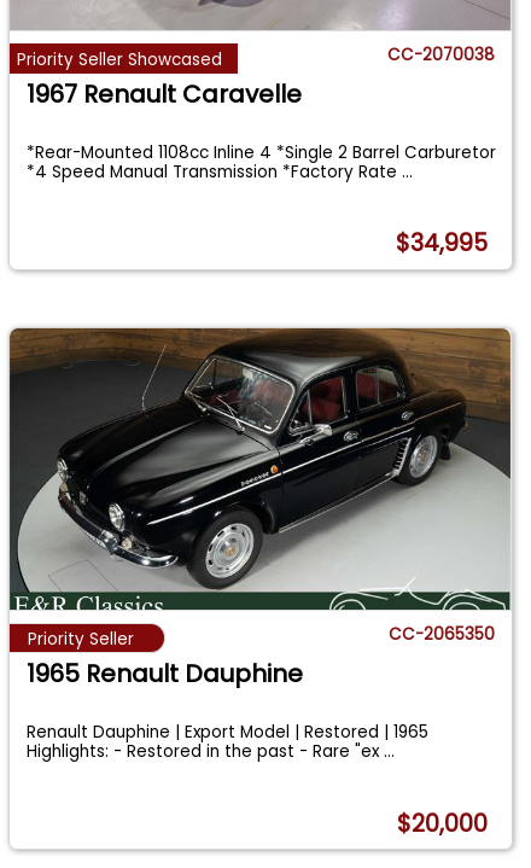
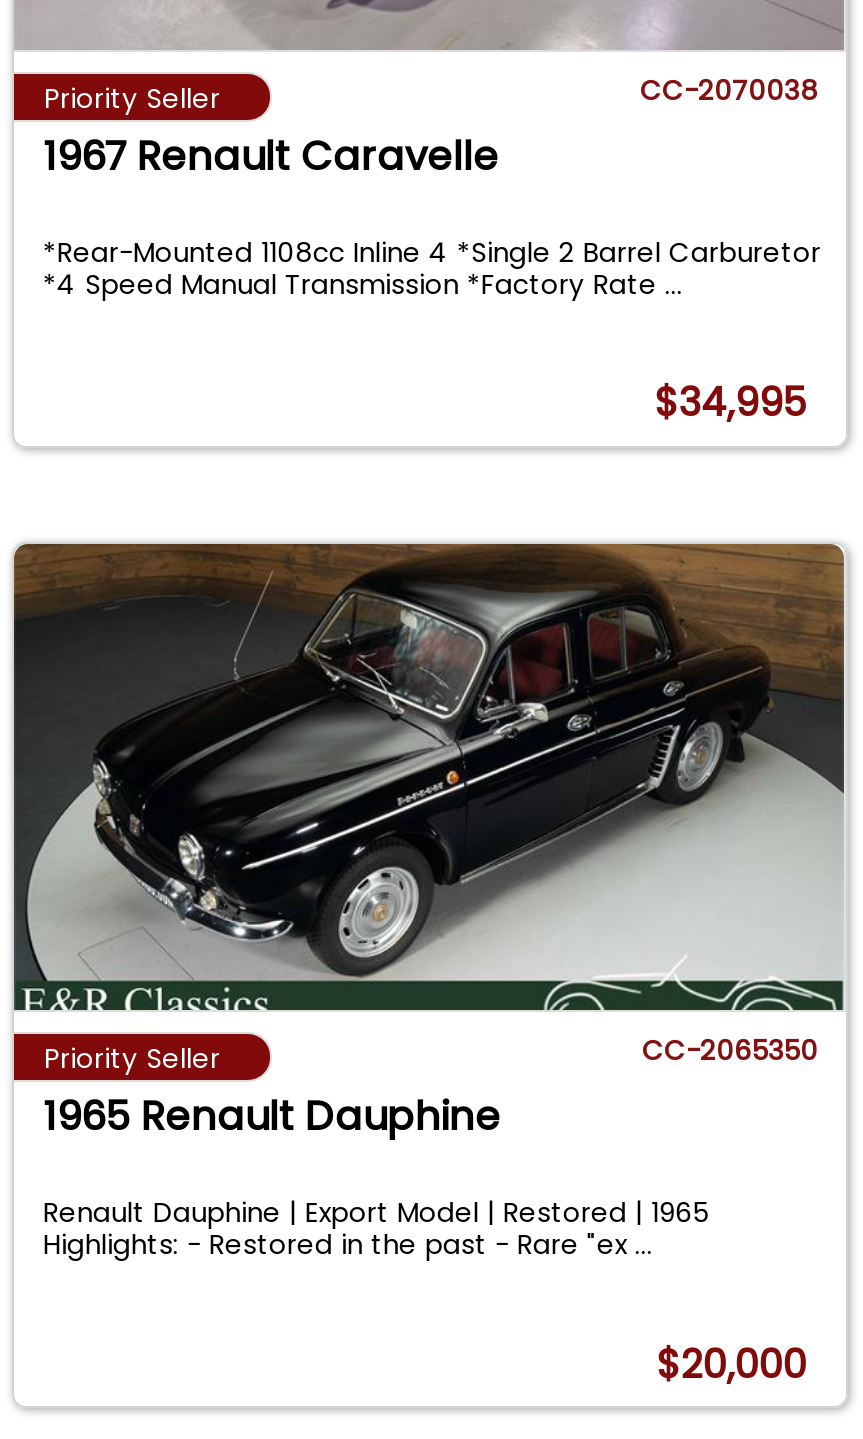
- Priority Seller Showcased
+ Priority Seller
